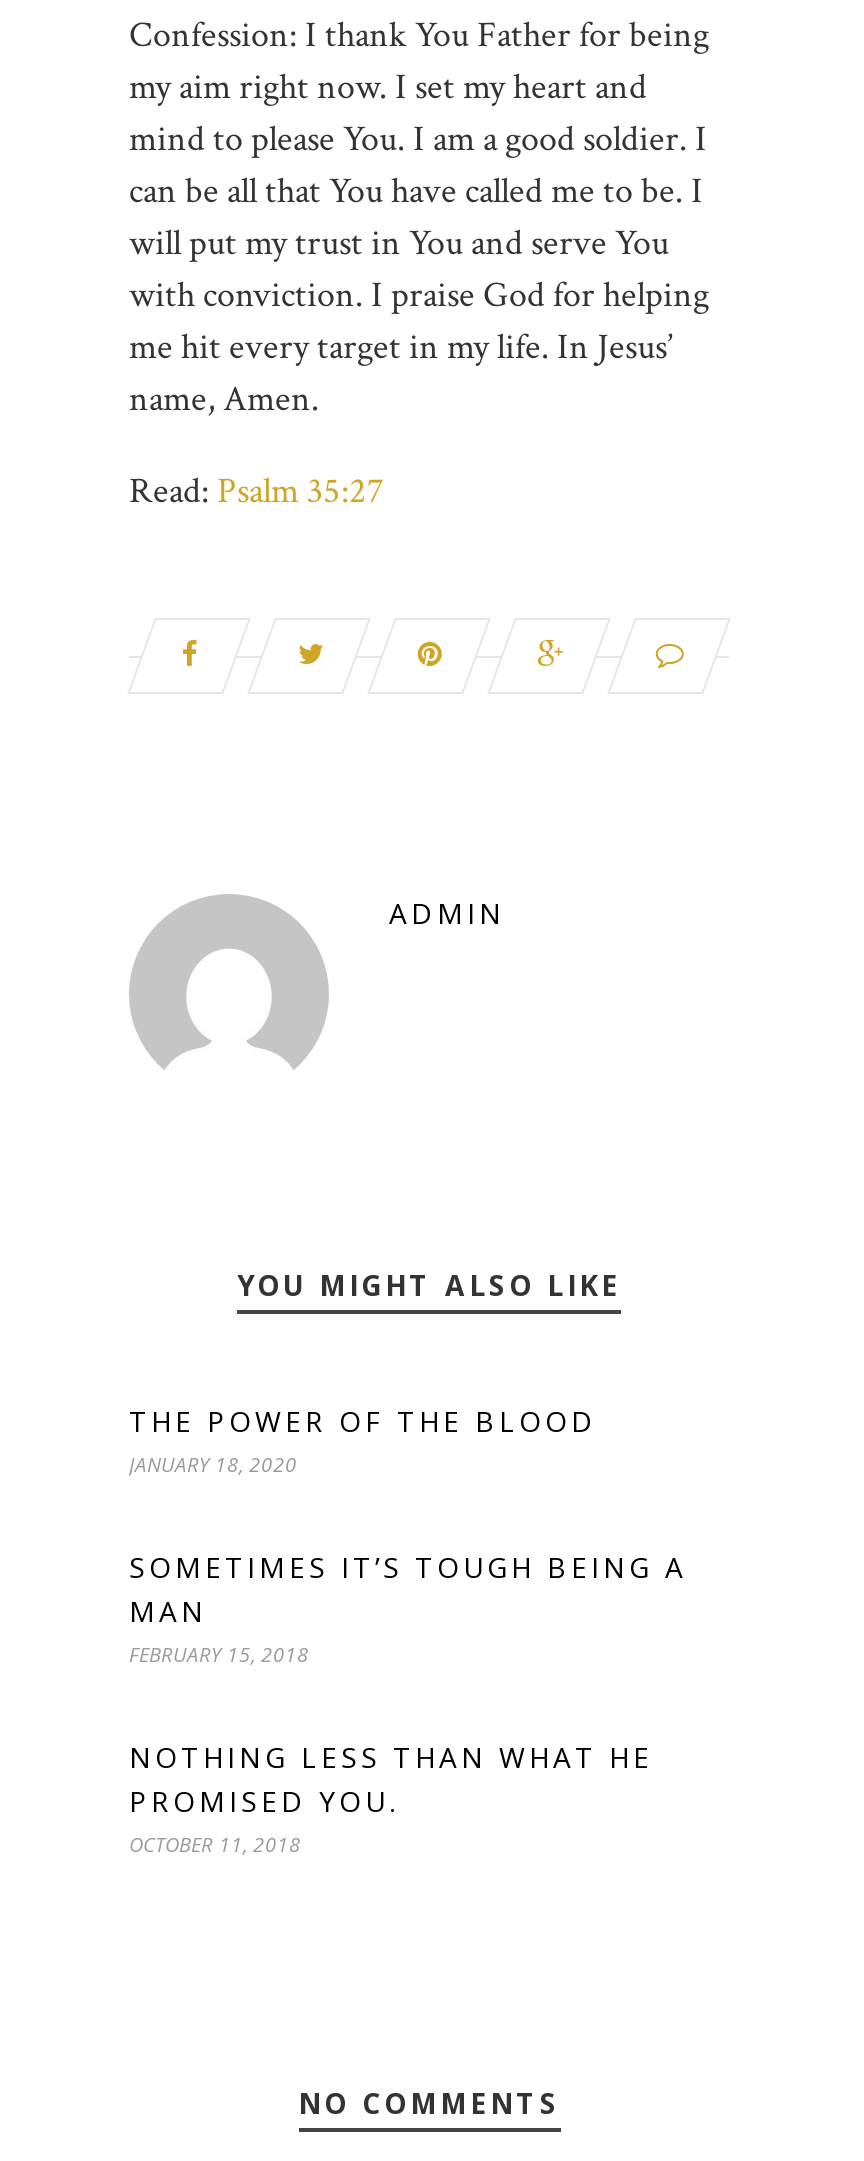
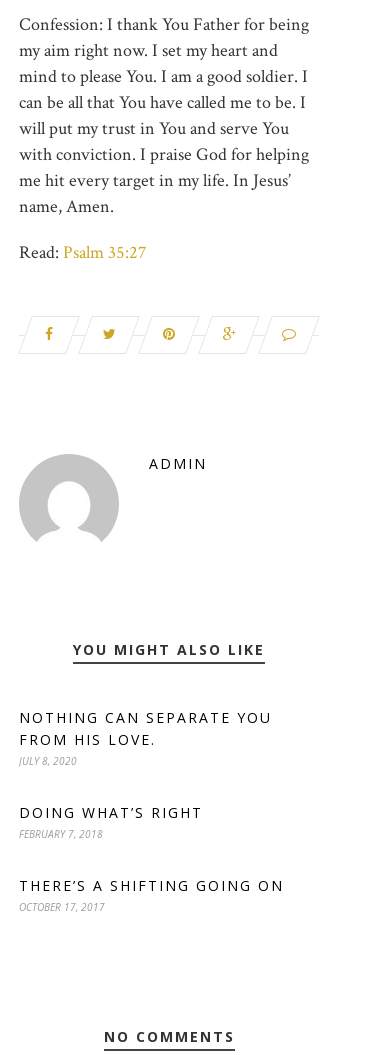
- THE POWER OF THE BLOOD
- JANUARY 18, 2020
+ NOTHING CAN SEPARATE YOU
+ FROM HIS LOVE.
+ JULY 8, 2020

- SOMETIMES IT’S TOUGH BEING A
- MAN
- FEBRUARY 15, 2018
+ DOING WHAT’S RIGHT
+ FEBRUARY 7, 2018

- NOTHING LESS THAN WHAT HE
- PROMISED YOU.
- OCTOBER 11, 2018
+ THERE’S A SHIFTING GOING ON
+ OCTOBER 17, 2017
